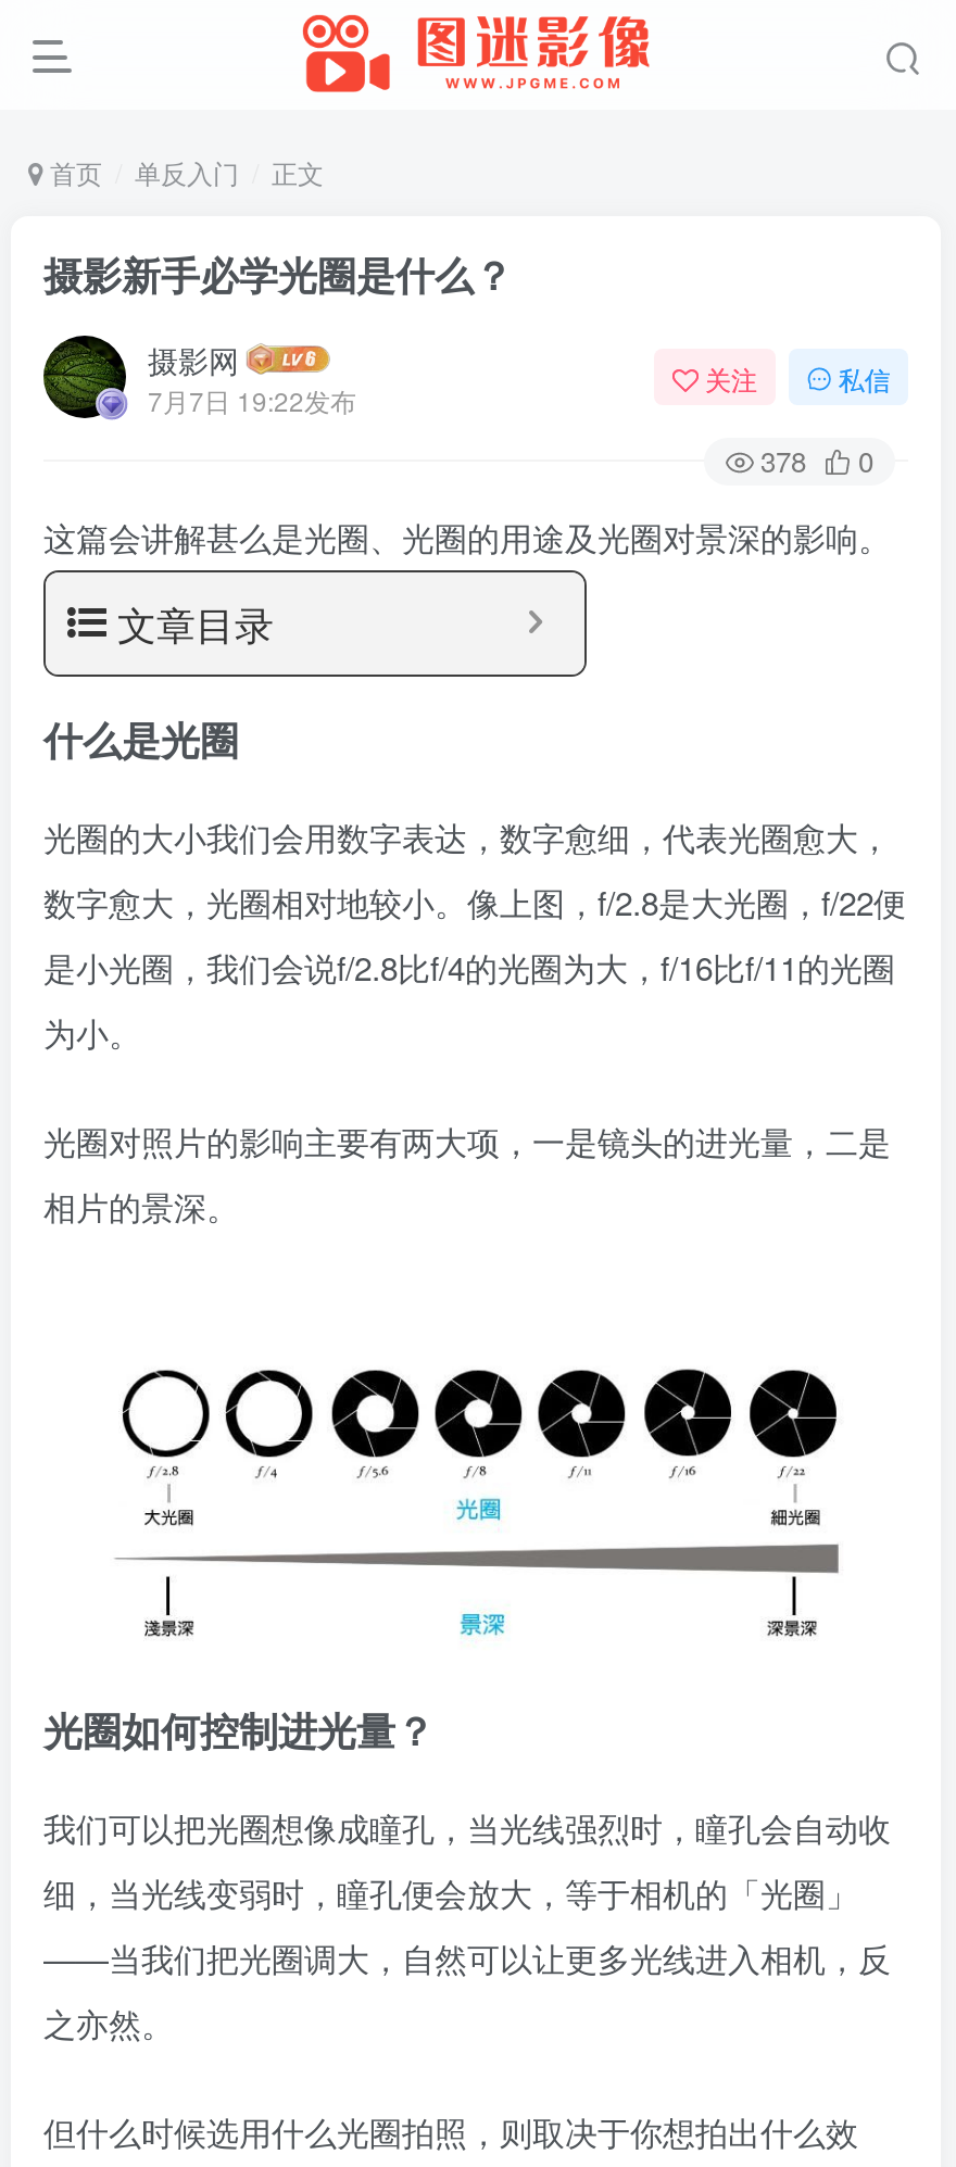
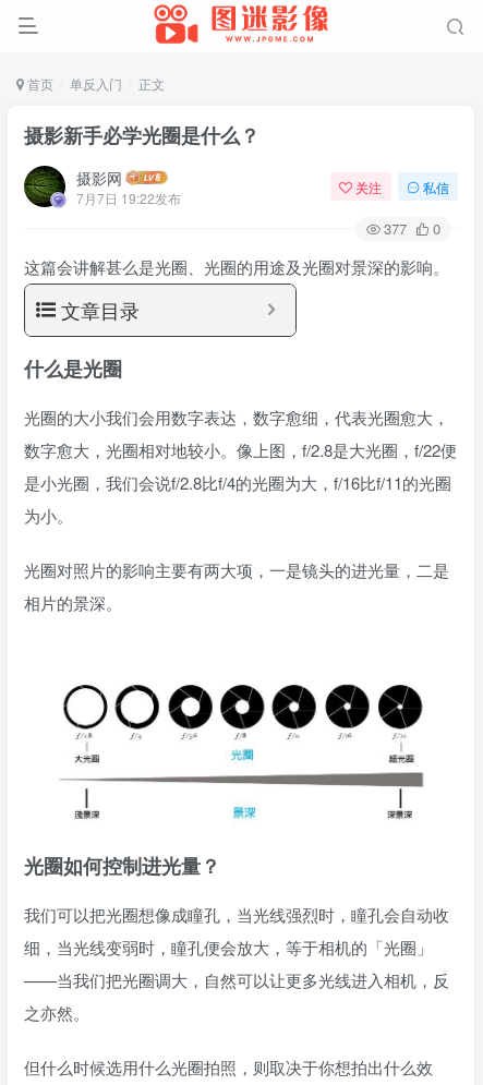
- 378 0
+ 377 0
